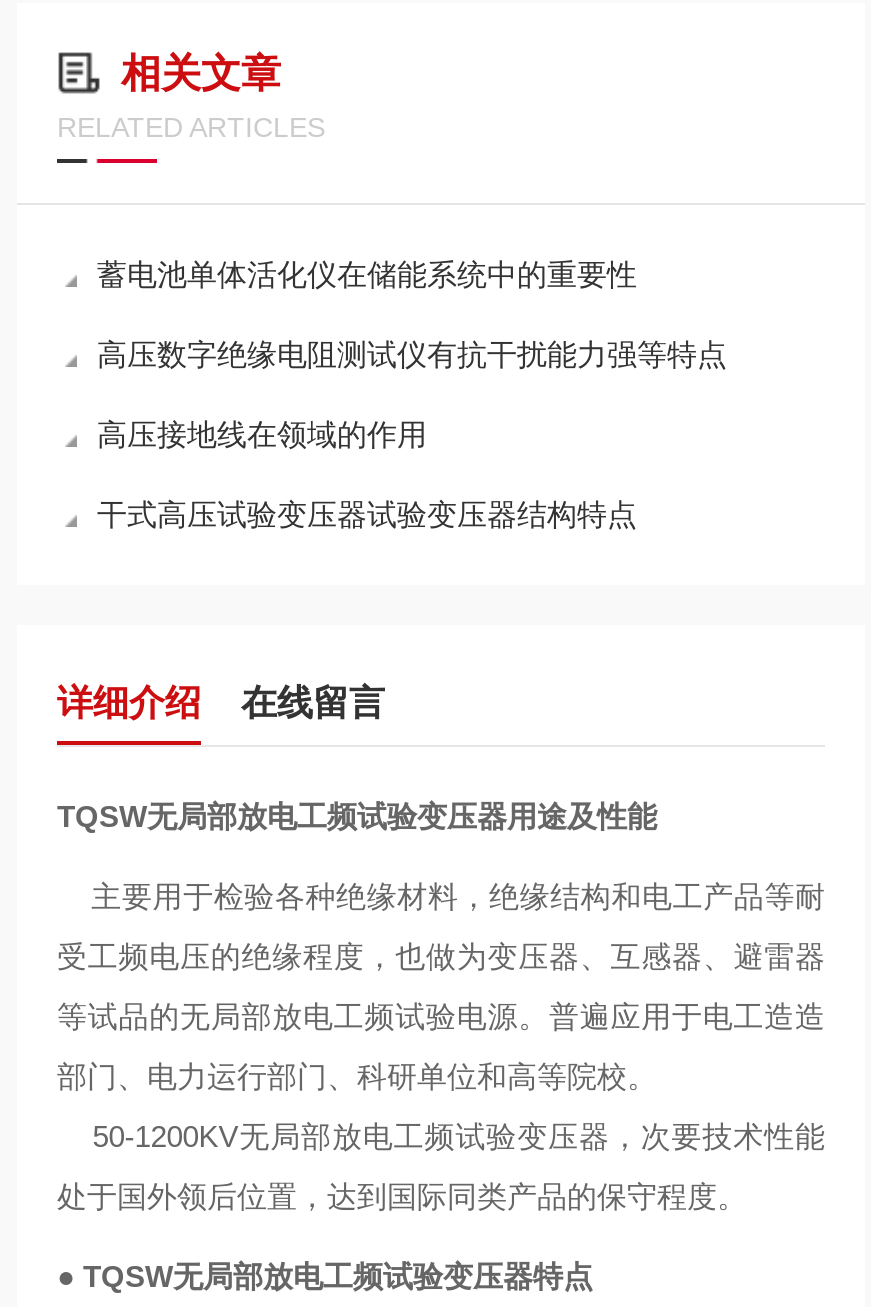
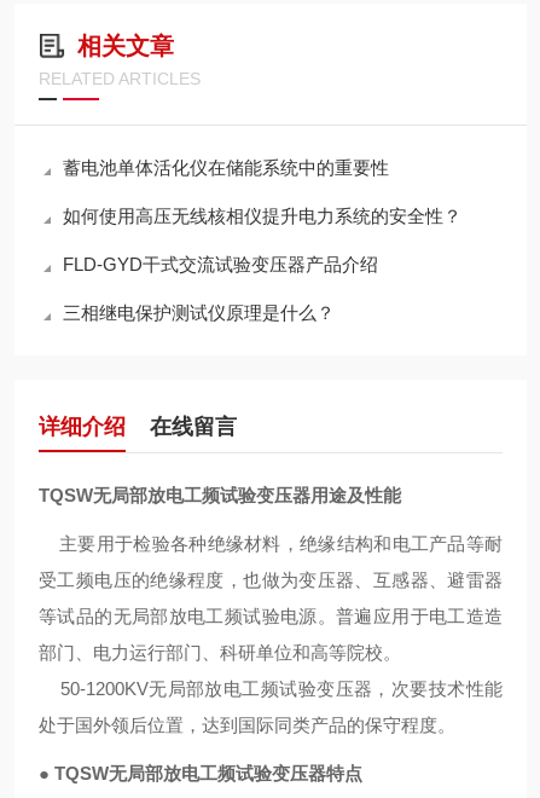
- 高压数字绝缘电阻测试仪有抗干扰能力强等特点
+ 如何使用高压无线核相仪提升电力系统的安全性？

- 高压接地线在领域的作用
+ FLD-GYD干式交流试验变压器产品介绍

- 干式高压试验变压器试验变压器结构特点
+ 三相继电保护测试仪原理是什么？
